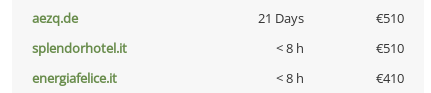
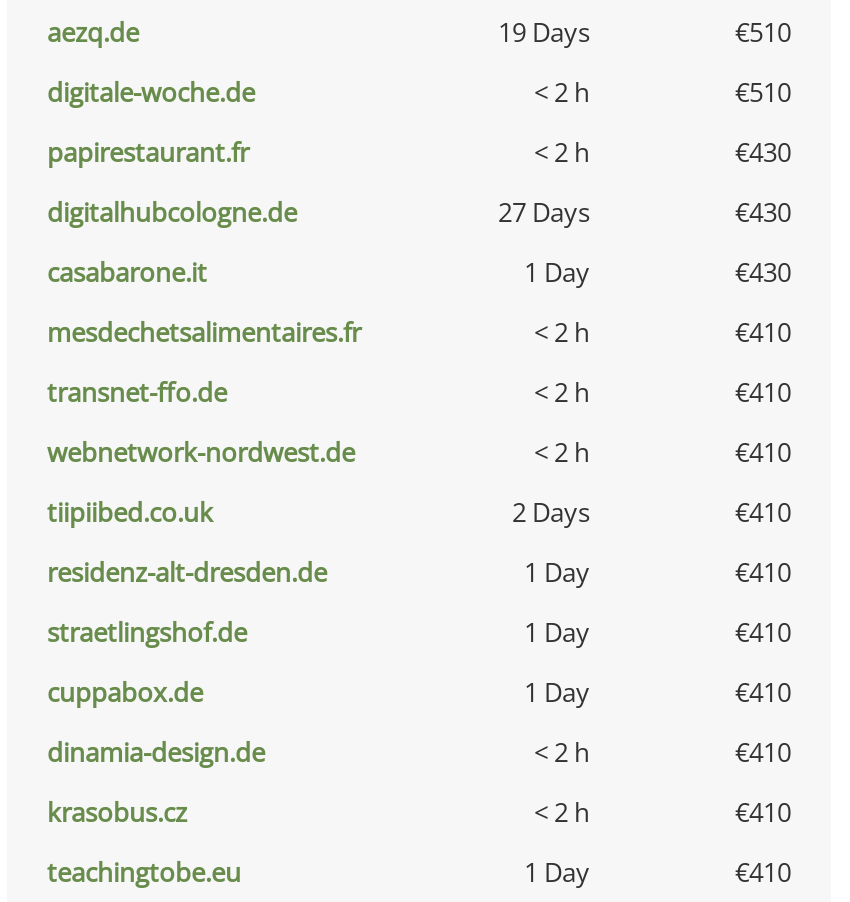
- 21 Days
+ 19 Days

- splendorhotel.it
- < 8 h
+ digitale-woche.de
+ < 2 h

- energiafelice.it
- < 8 h
+ papirestaurant.fr
+ < 2 h
+ €430
+ digitalhubcologne.de
+ 27 Days
+ €430
+ casabarone.it
+ 1 Day
+ €430
+ mesdechetsalimentaires.fr
+ < 2 h
+ €410
+ transnet-ffo.de
+ < 2 h
+ €410
+ webnetwork-nordwest.de
+ < 2 h
+ €410
+ tiipiibed.co.uk
+ 2 Days
+ €410
+ residenz-alt-dresden.de
+ 1 Day
+ €410
+ straetlingshof.de
+ 1 Day
+ €410
+ cuppabox.de
+ 1 Day
+ €410
+ dinamia-design.de
+ < 2 h
+ €410
+ krasobus.cz
+ < 2 h
+ €410
+ teachingtobe.eu
+ 1 Day
